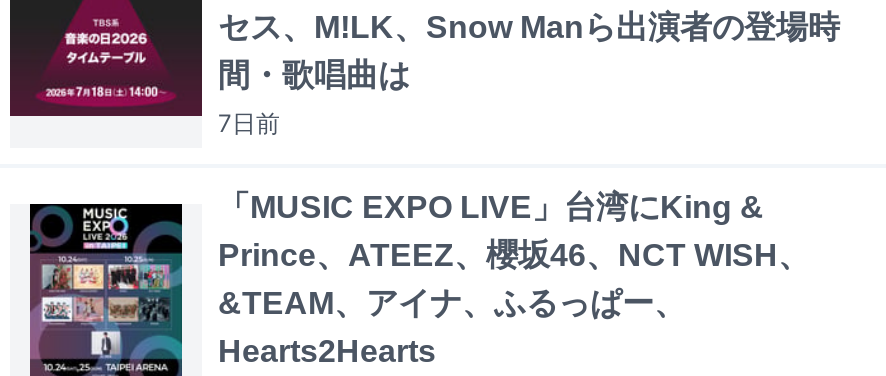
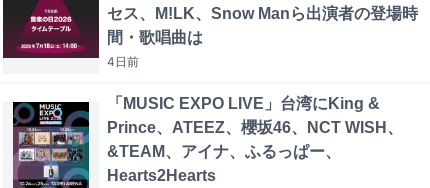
- 7日前
+ 4日前
